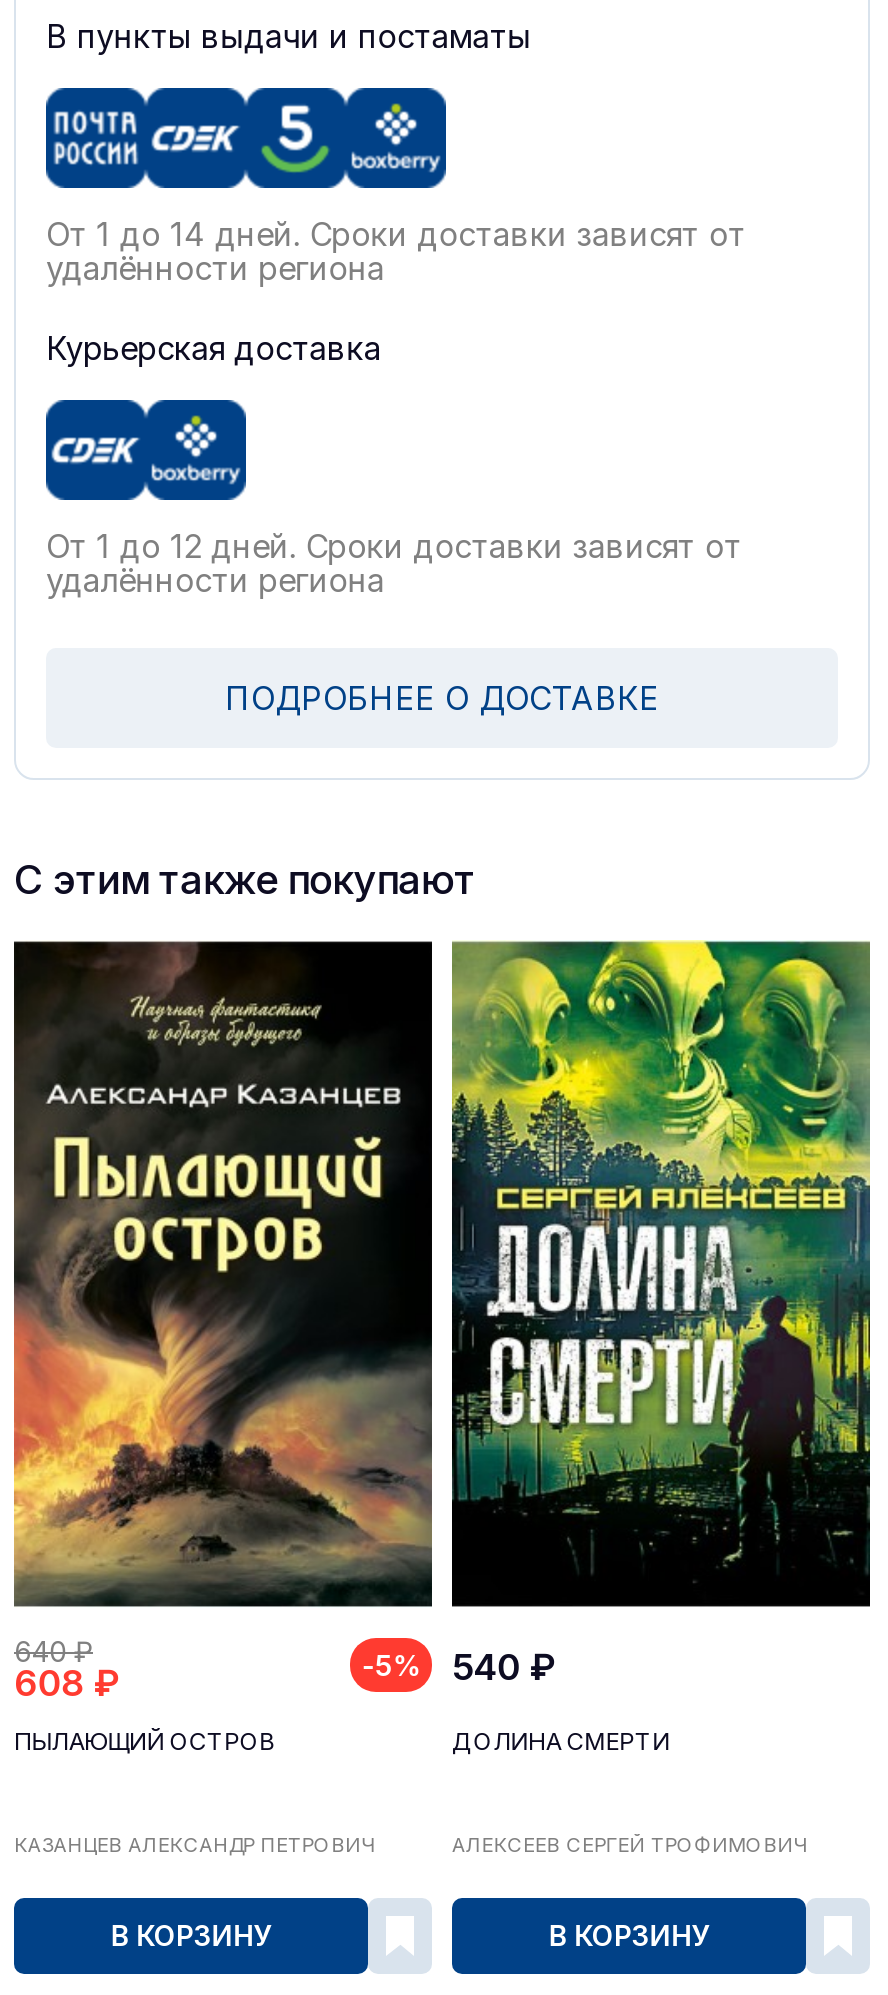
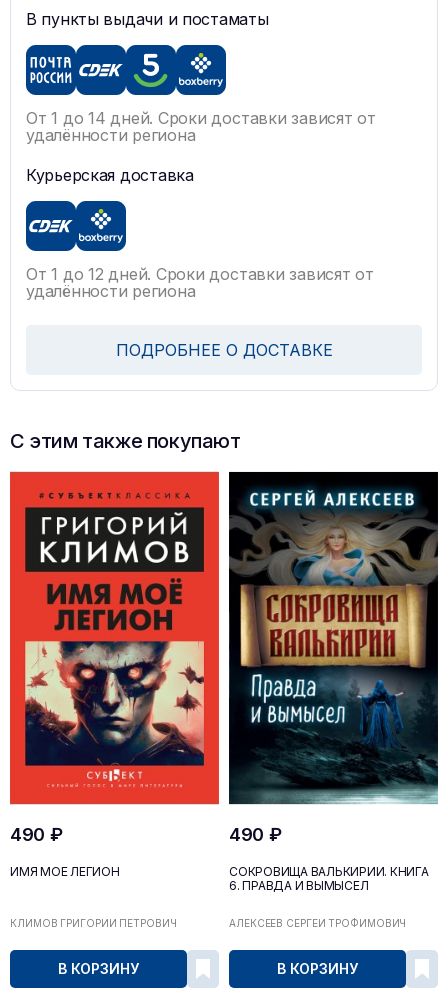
- [image]
- 640 ₽
- 608 ₽
- -5%
+ [image]
+ 490 ₽

- [image]
- 540 ₽
+ [image]
+ 490 ₽

- ПЫЛАЮЩИЙ ОСТРОВ
+ ИМЯ МОЕ ЛЕГИОН

- ДОЛИНА СМЕРТИ
+ СОКРОВИЩА ВАЛЬКИРИИ. КНИГА
+ 6. ПРАВДА И ВЫМЫСЕЛ

- КАЗАНЦЕВ АЛЕКСАНДР ПЕТРОВИЧ
+ КЛИМОВ ГРИГОРИЙ ПЕТРОВИЧ
